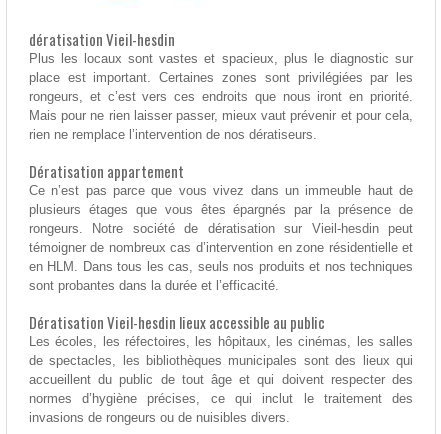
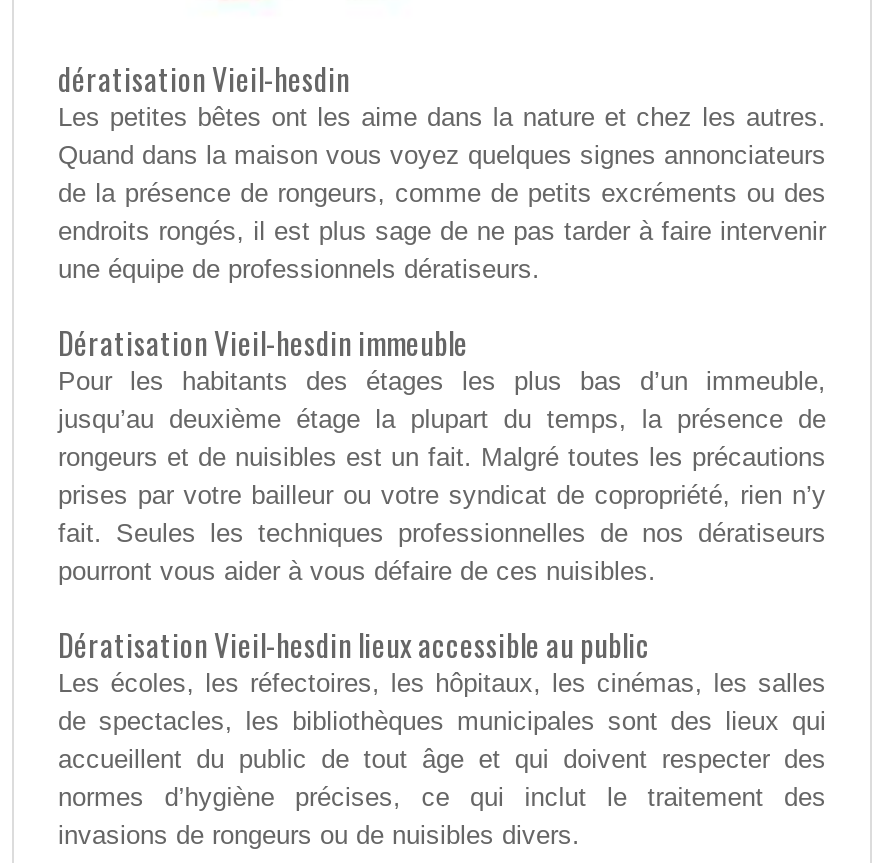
- Plus les locaux sont vastes et spacieux, plus le diagnostic sur
- place est important. Certaines zones sont privilégiées par les
- rongeurs, et c’est vers ces endroits que nous iront en priorité.
- Mais pour ne rien laisser passer, mieux vaut prévenir et pour cela,
- rien ne remplace l’intervention de nos dératiseurs.
+ Les petites bêtes ont les aime dans la nature et chez les autres.
+ Quand dans la maison vous voyez quelques signes annonciateurs
+ de la présence de rongeurs, comme de petits excréments ou des
+ endroits rongés, il est plus sage de ne pas tarder à faire intervenir
+ une équipe de professionnels dératiseurs.

- Dératisation appartement
- Ce n’est pas parce que vous vivez dans un immeuble haut de
- plusieurs étages que vous êtes épargnés par la présence de
- rongeurs. Notre société de dératisation sur Vieil-hesdin peut
- témoigner de nombreux cas d’intervention en zone résidentielle et
- en HLM. Dans tous les cas, seuls nos produits et nos techniques
- sont probantes dans la durée et l’efficacité.
+ Dératisation Vieil-hesdin immeuble
+ Pour les habitants des étages les plus bas d’un immeuble,
+ jusqu’au deuxième étage la plupart du temps, la présence de
+ rongeurs et de nuisibles est un fait. Malgré toutes les précautions
+ prises par votre bailleur ou votre syndicat de copropriété, rien n’y
+ fait. Seules les techniques professionnelles de nos dératiseurs
+ pourront vous aider à vous défaire de ces nuisibles.
